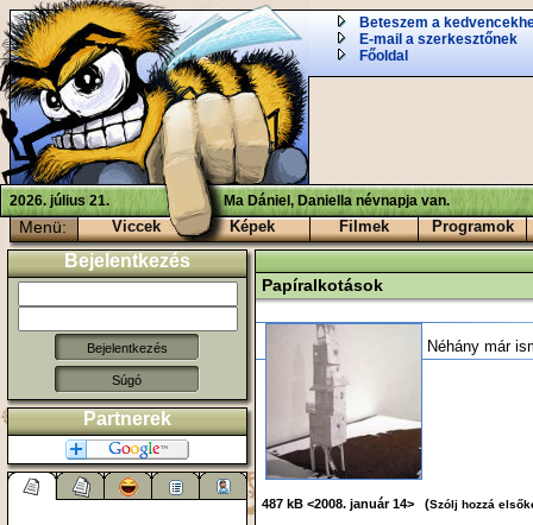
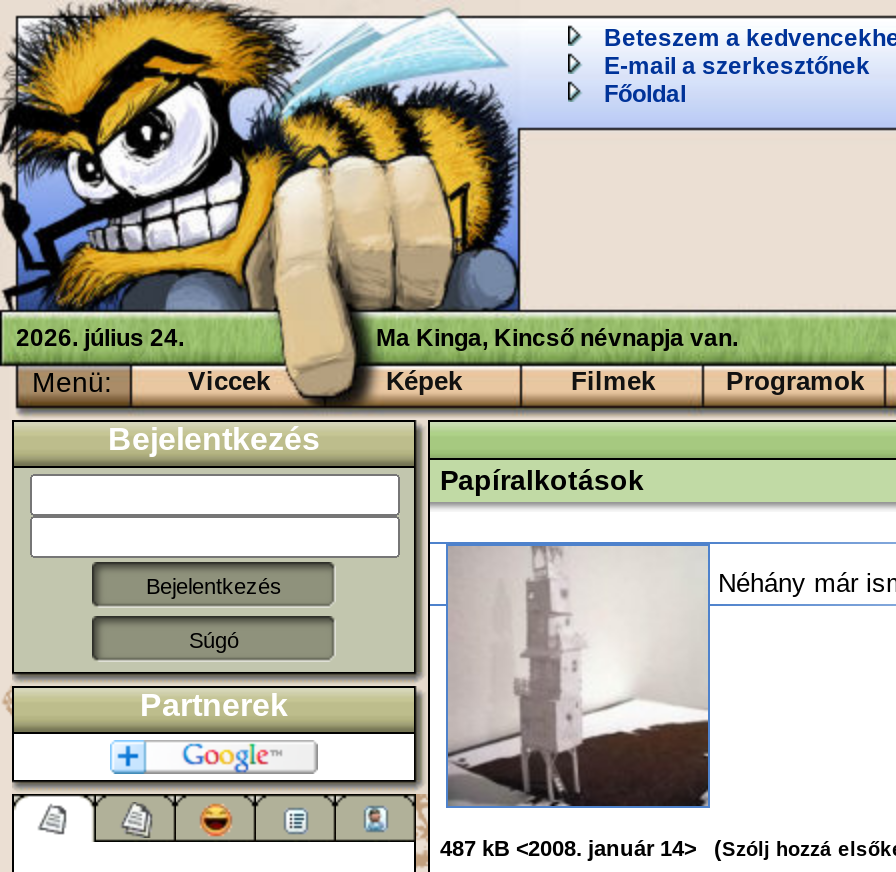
- 2026. július 21.
+ 2026. július 24.

- Ma Dániel, Daniella névnapja van.
+ Ma Kinga, Kincső névnapja van.
